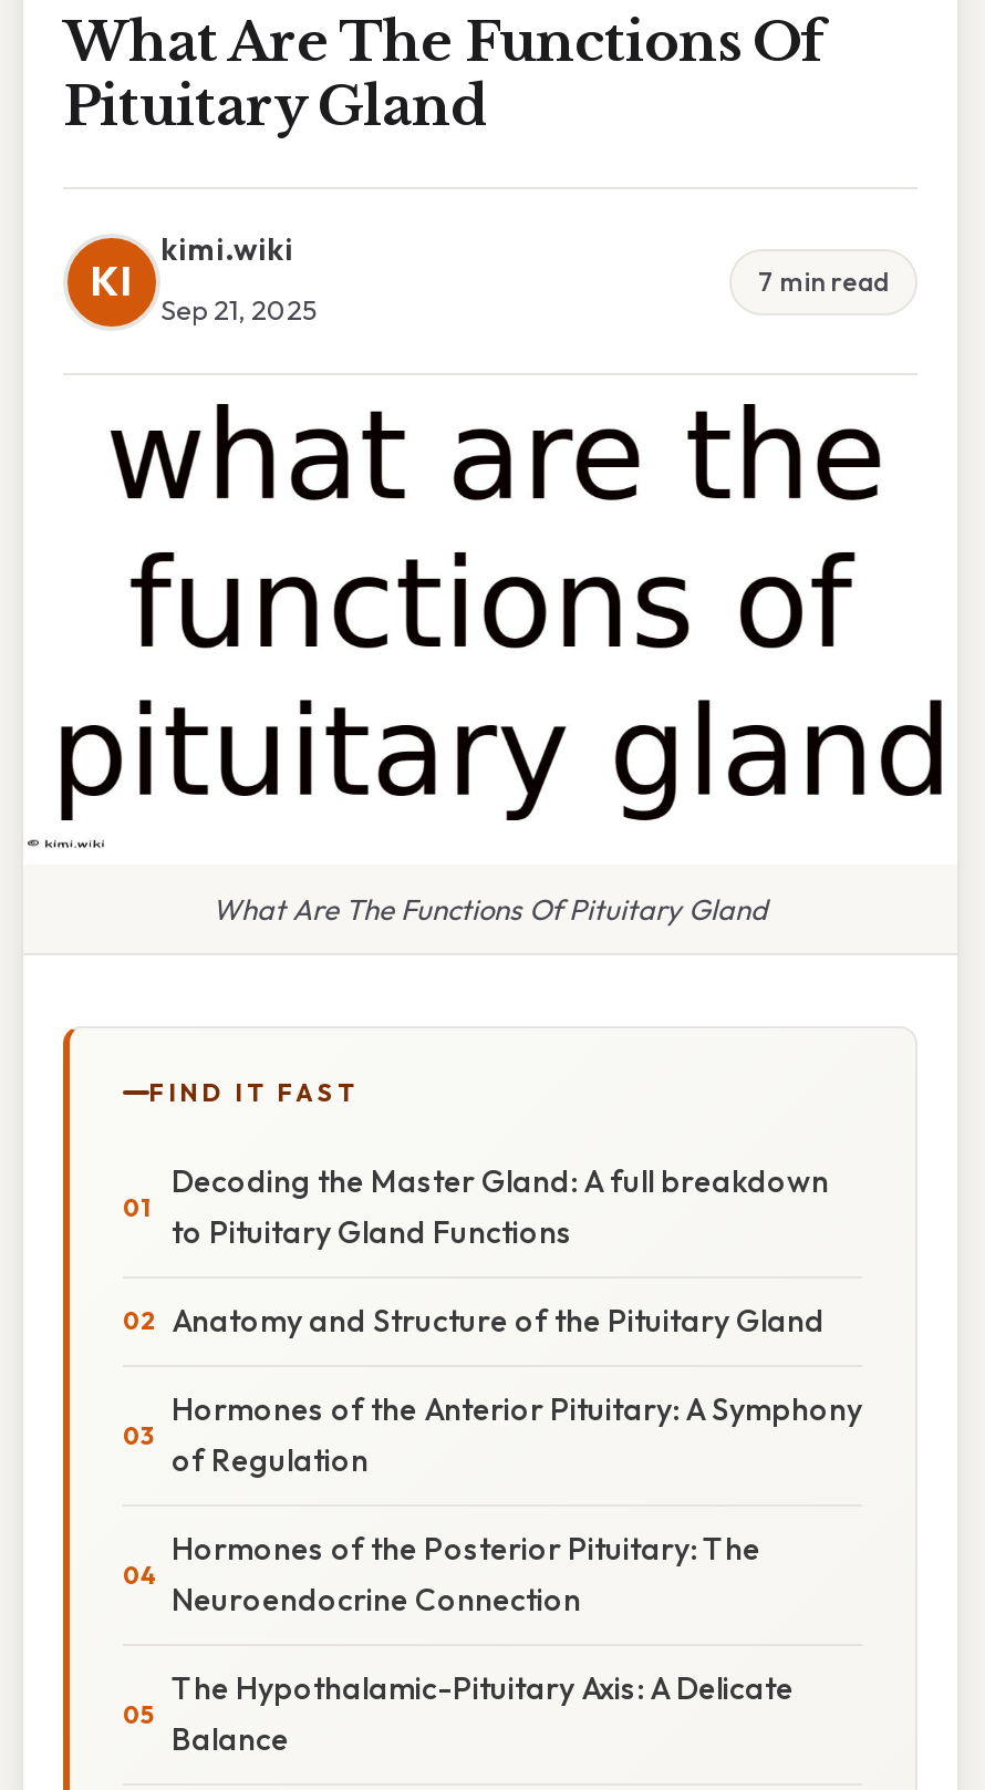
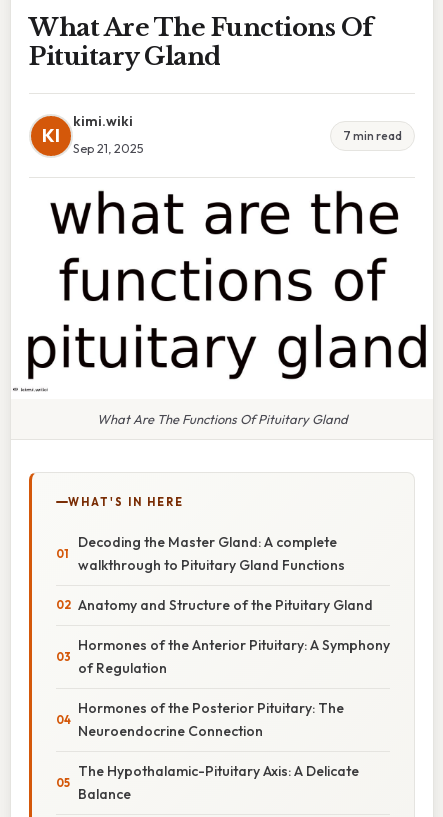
- FIND IT FAST
+ WHAT'S IN HERE

- Decoding the Master Gland: A full breakdown
- to Pituitary Gland Functions
+ Decoding the Master Gland: A complete
+ walkthrough to Pituitary Gland Functions
